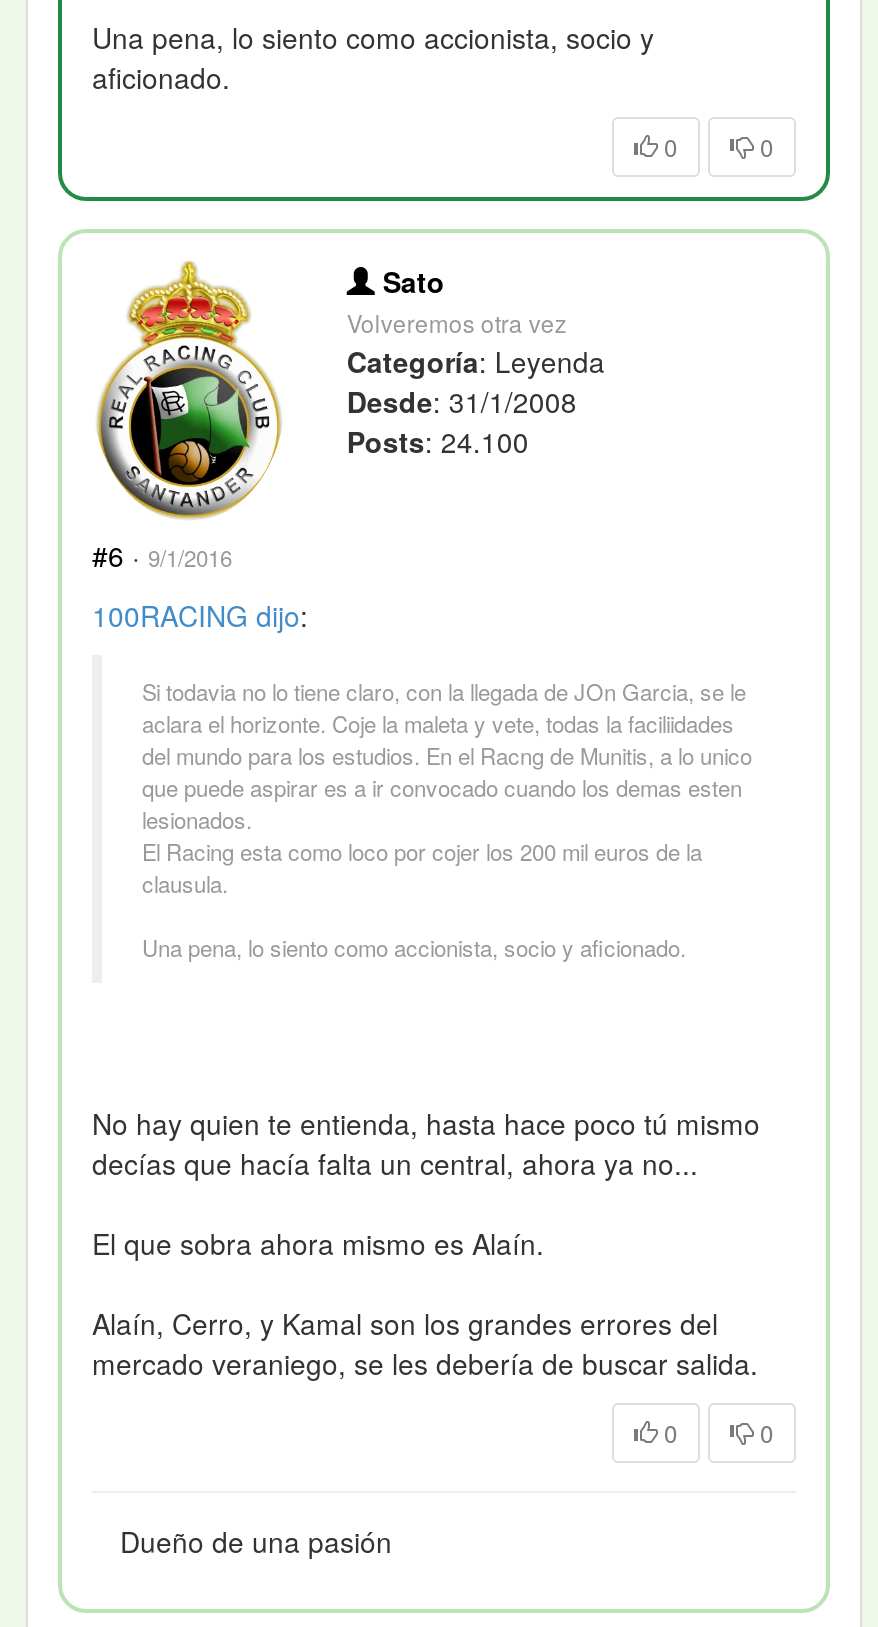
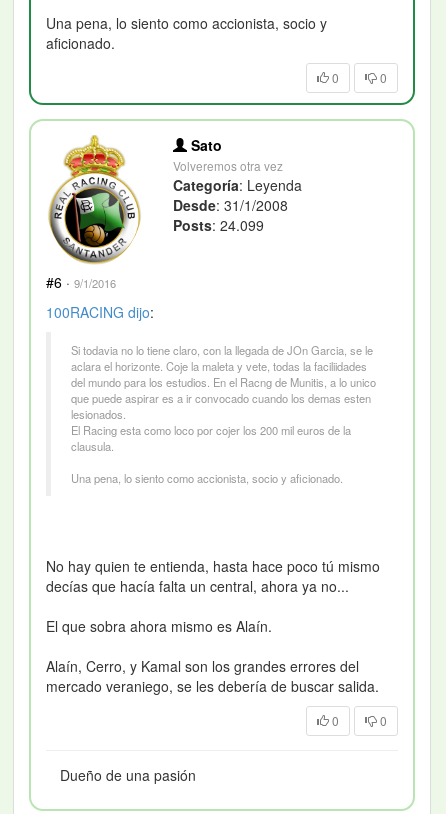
- Posts: 24.100
+ Posts: 24.099
